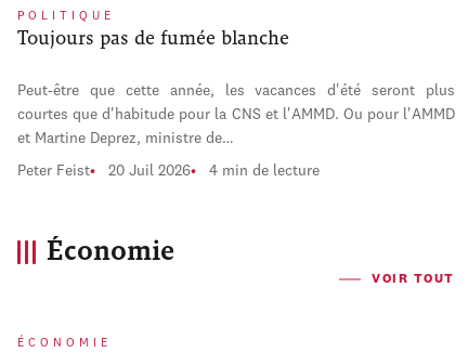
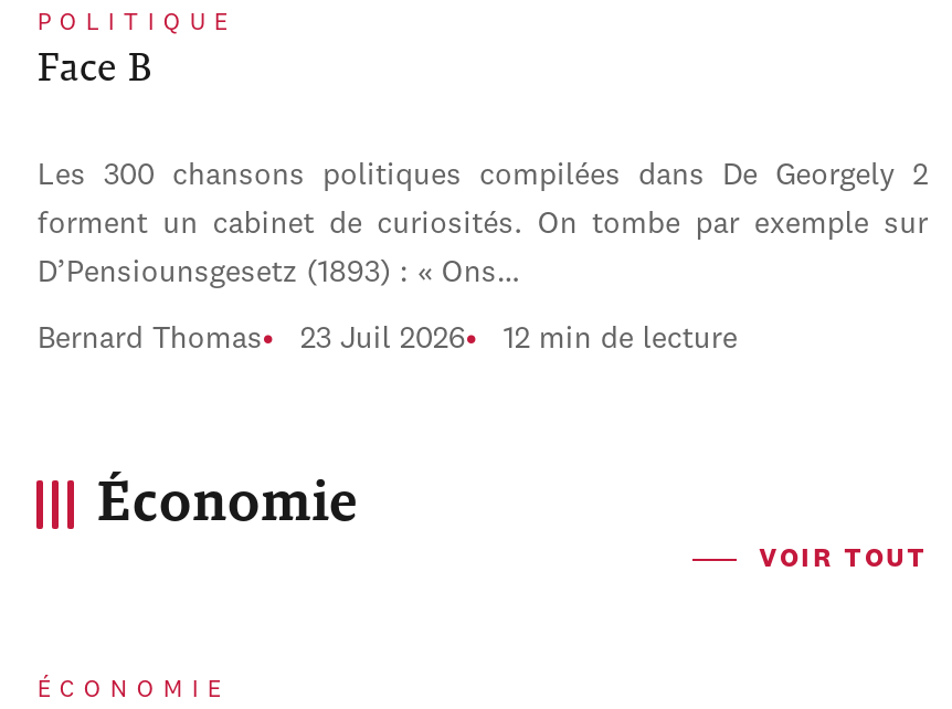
- Toujours pas de fumée blanche
+ Face B

- Peut-être que cette année, les vacances d'été seront plus
+ Les 300 chansons politiques compilées dans De Georgely 2

- courtes que d'habitude pour la CNS et l'AMMD. Ou pour l'AMMD
+ forment un cabinet de curiosités. On tombe par exemple sur

- et Martine Deprez, ministre de…
+ D’Pensiounsgesetz (1893) : « Ons…

- Peter Feist
- 20 Juil 2026
- 4 min de lecture
+ Bernard Thomas
+ 23 Juil 2026
+ 12 min de lecture
